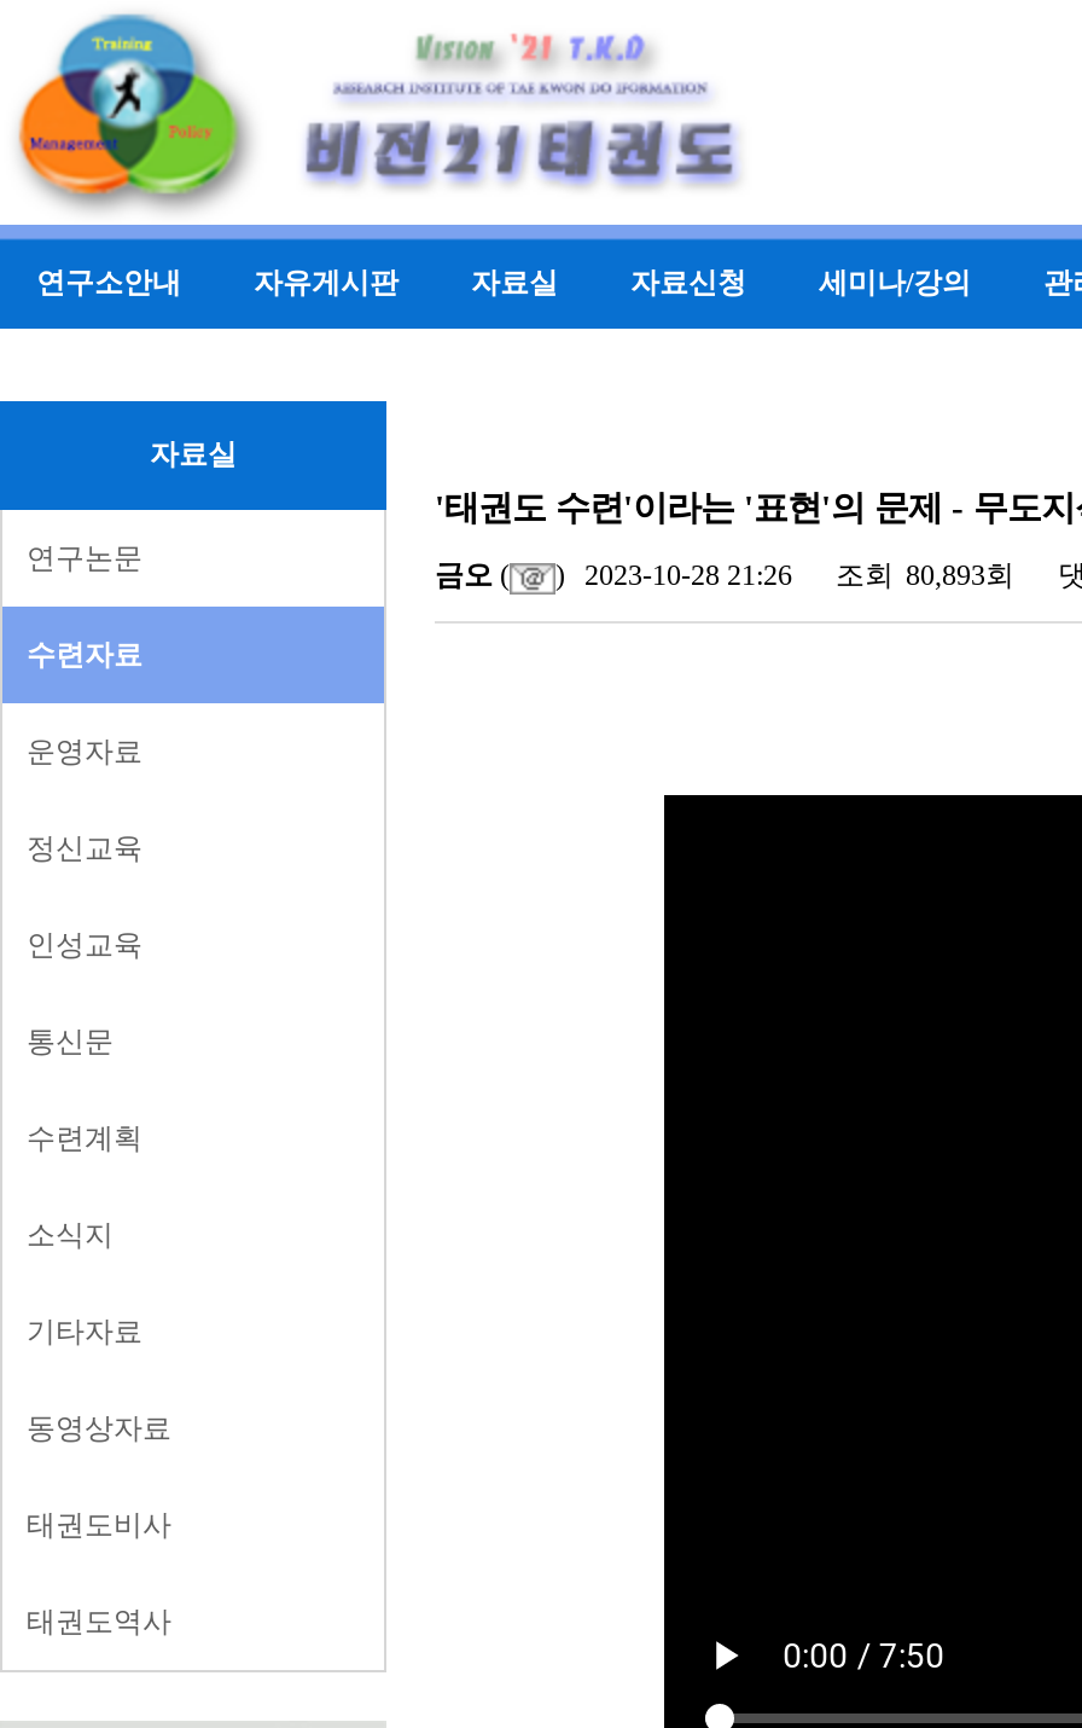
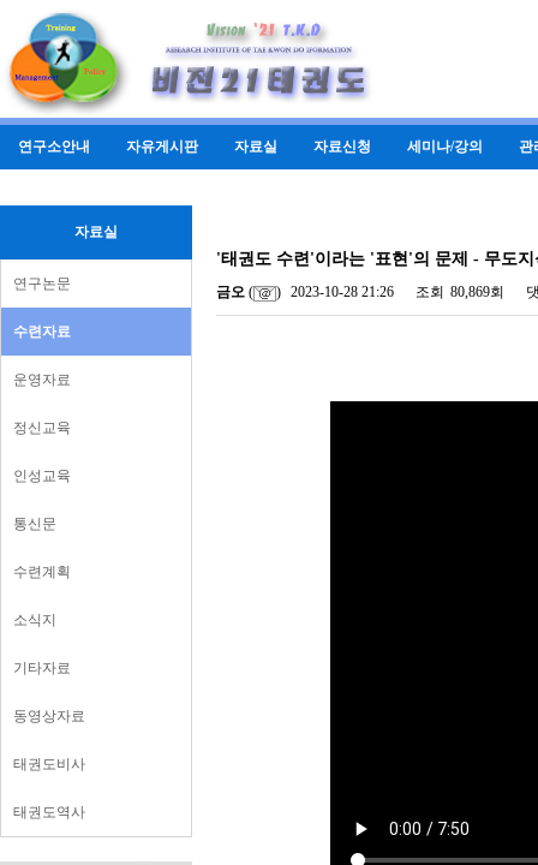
- 조회 80,893회
+ 조회 80,869회
